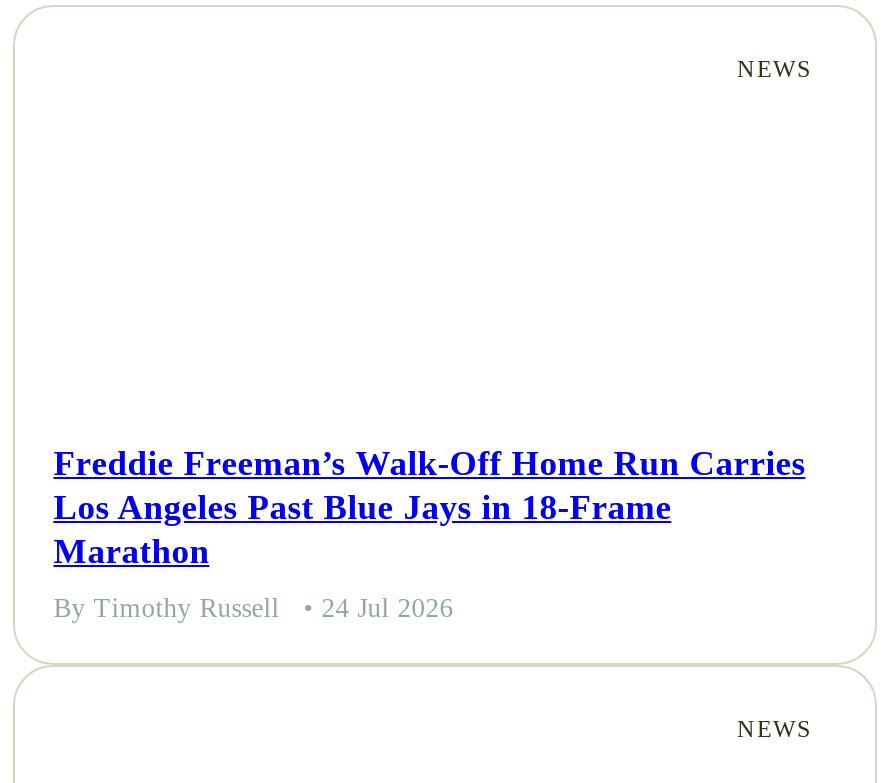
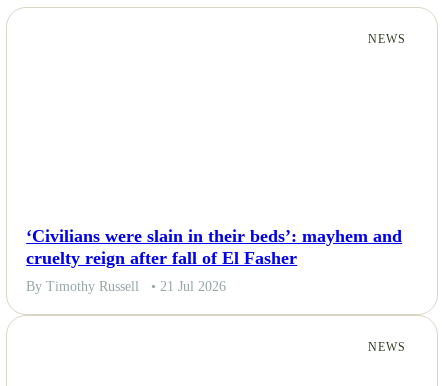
- Freddie Freeman’s Walk-Off Home Run Carries
- Los Angeles Past Blue Jays in 18-Frame
- Marathon
+ ‘Civilians were slain in their beds’: mayhem and
+ cruelty reign after fall of El Fasher

- By Timothy Russell • 24 Jul 2026
+ By Timothy Russell • 21 Jul 2026
